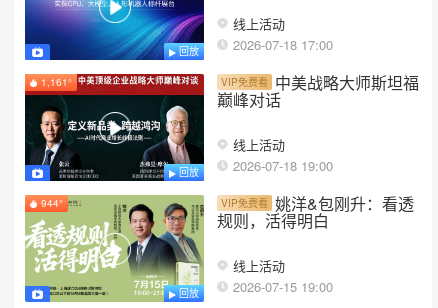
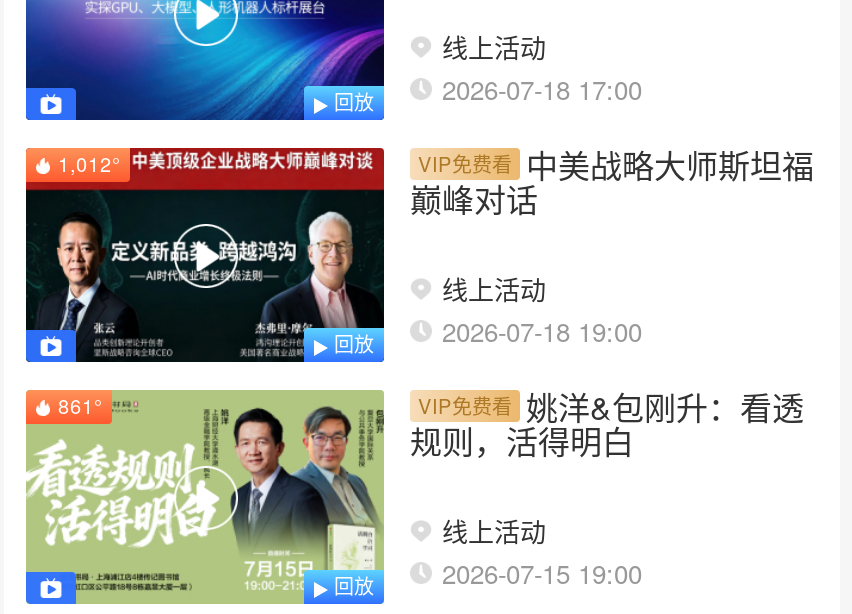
- 1,161°
+ 1,012°

- 944°
+ 861°
